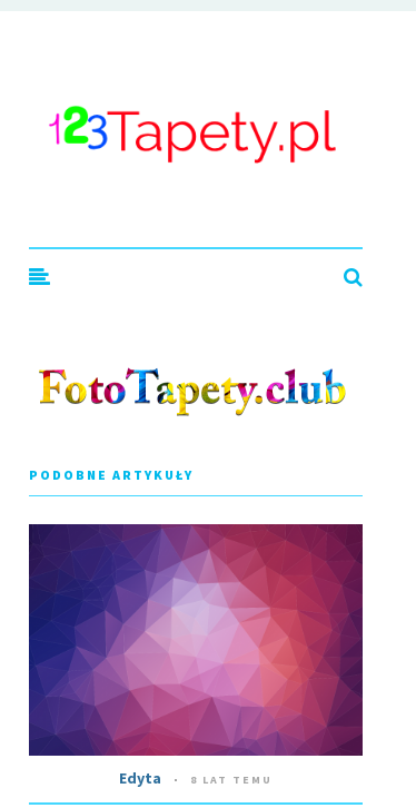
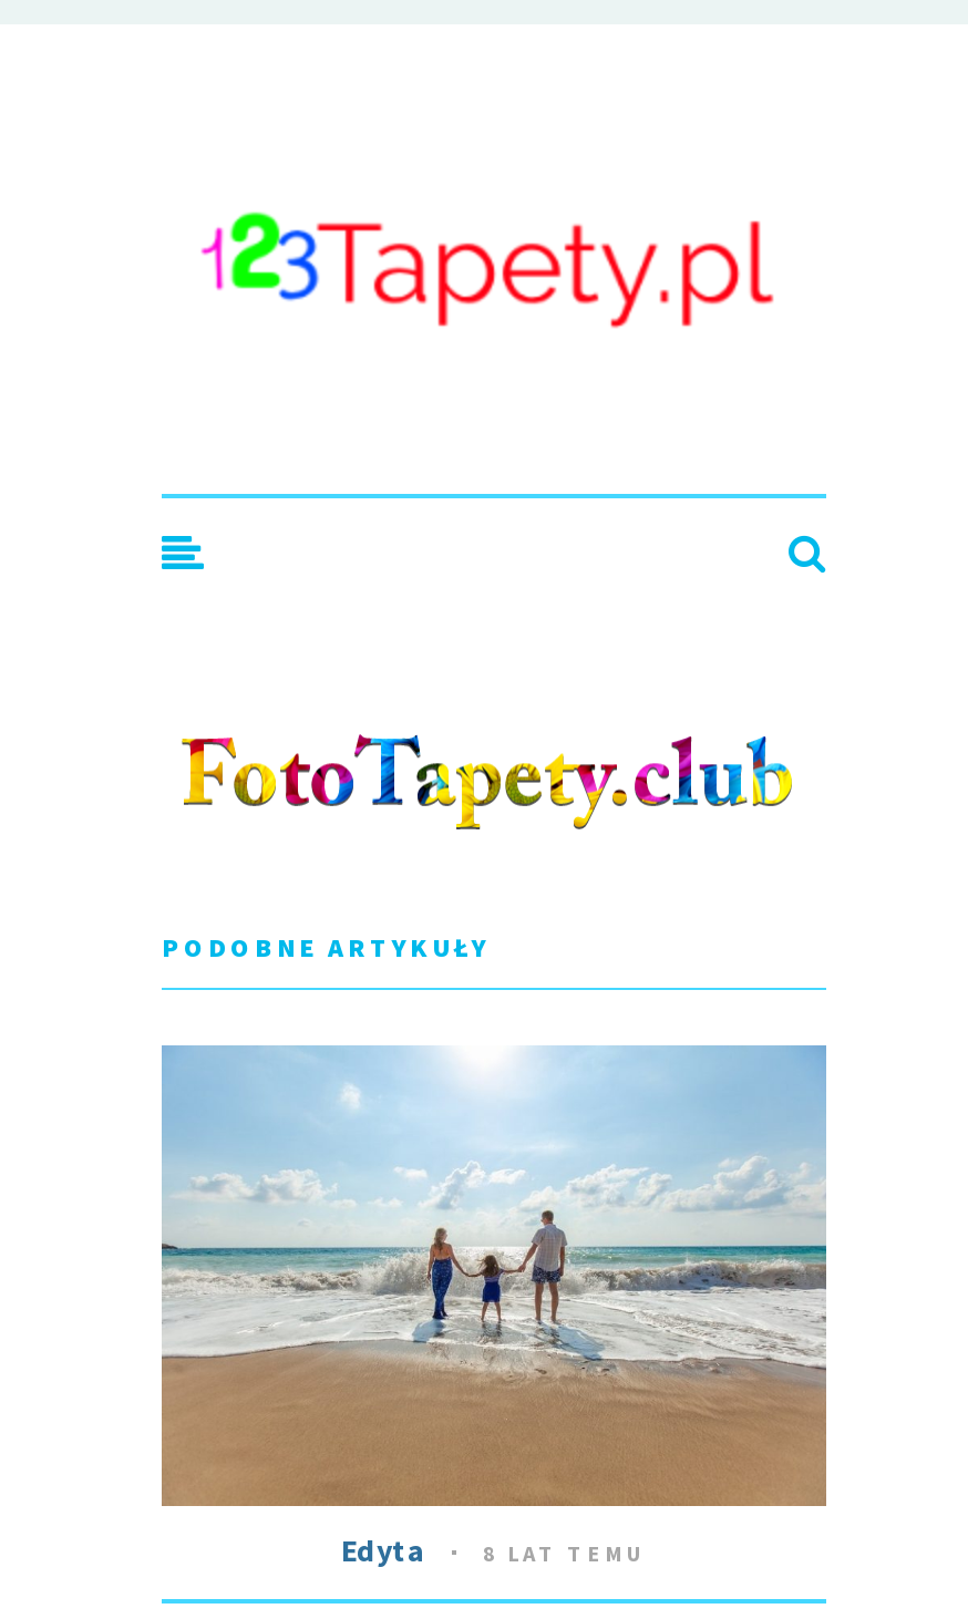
- [image]
+ [image]
